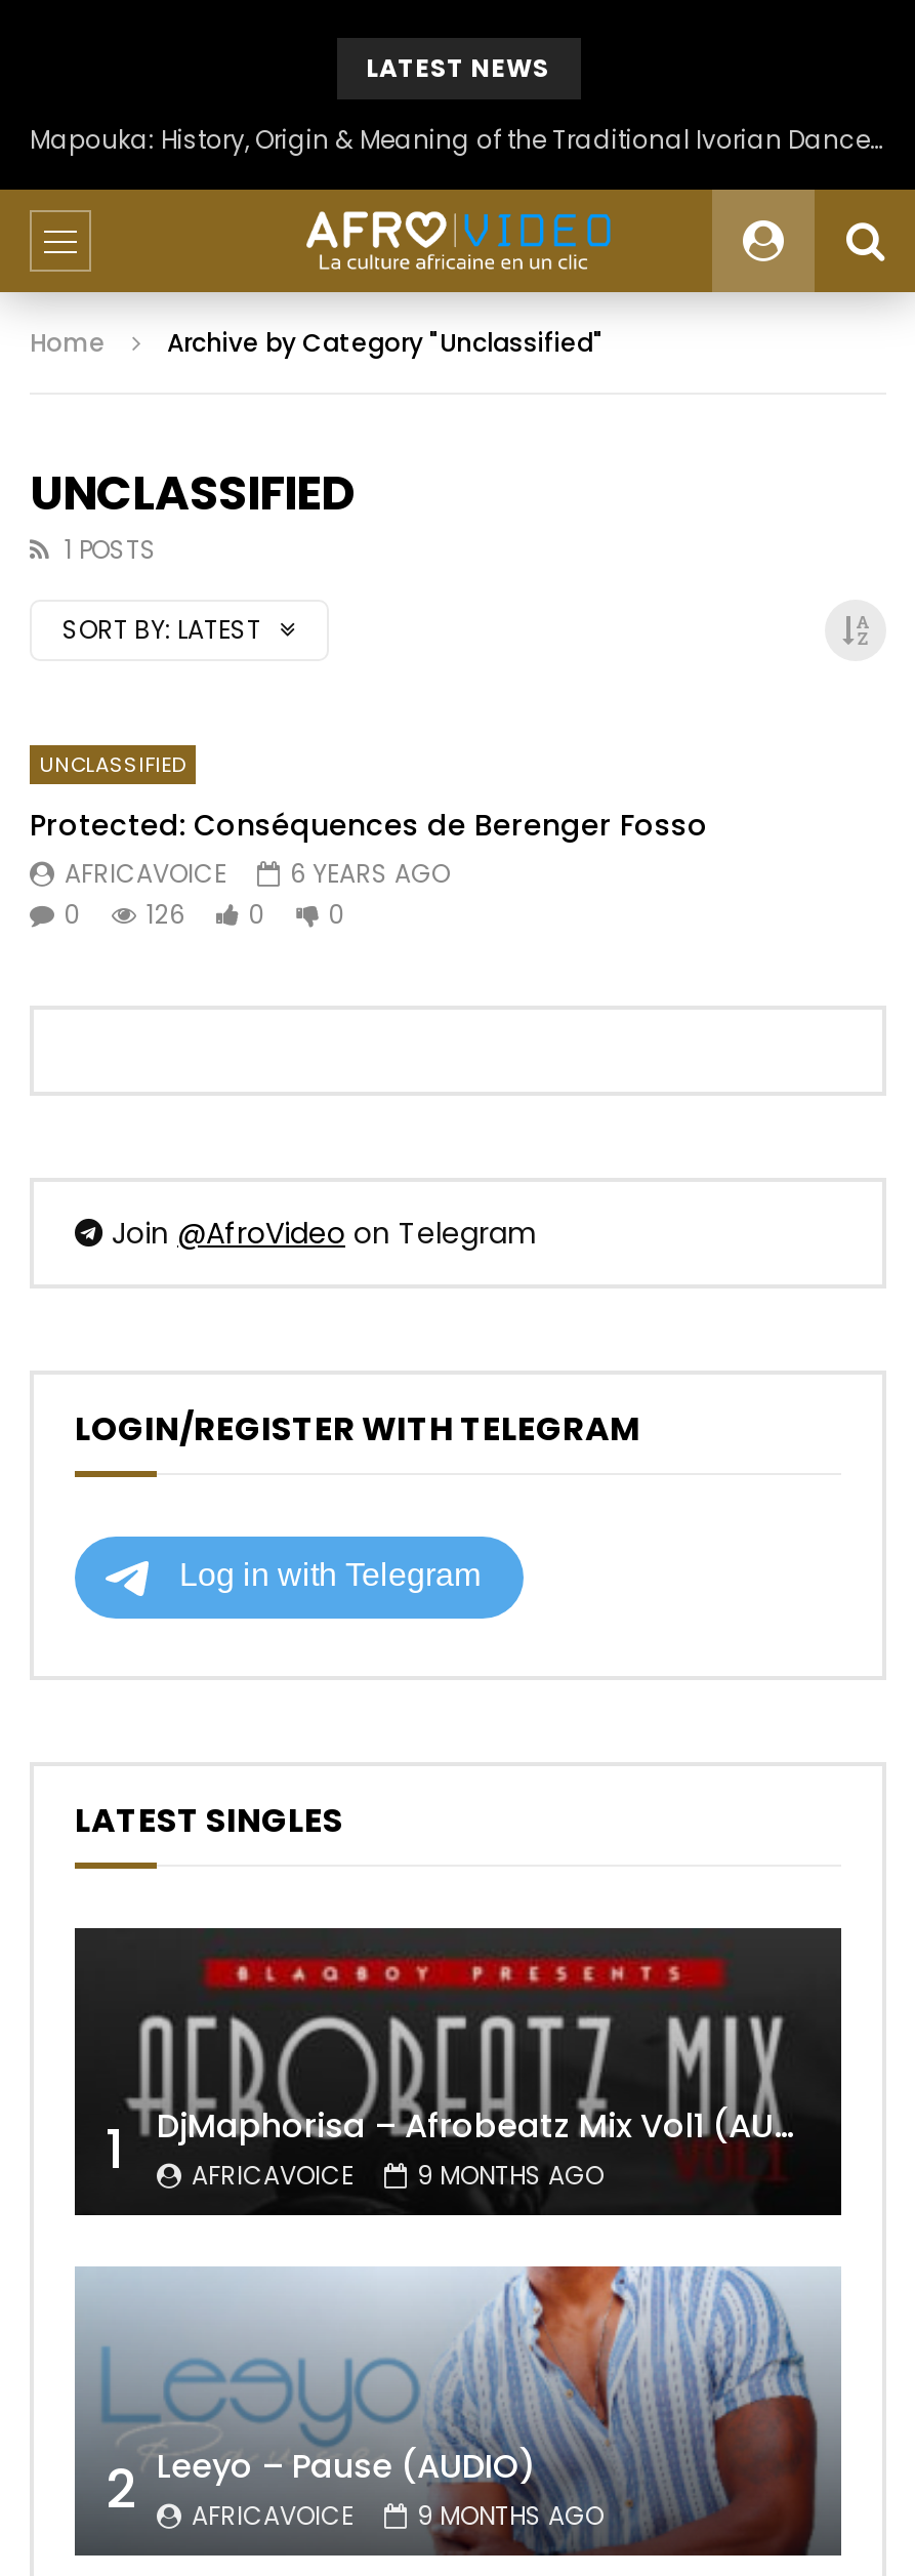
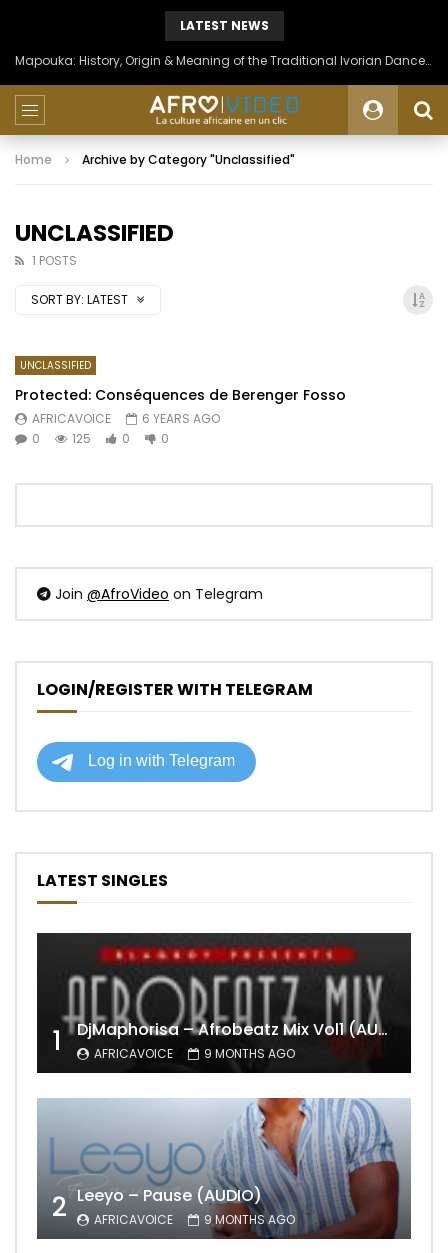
- 0 126 0 0
+ 0 125 0 0
